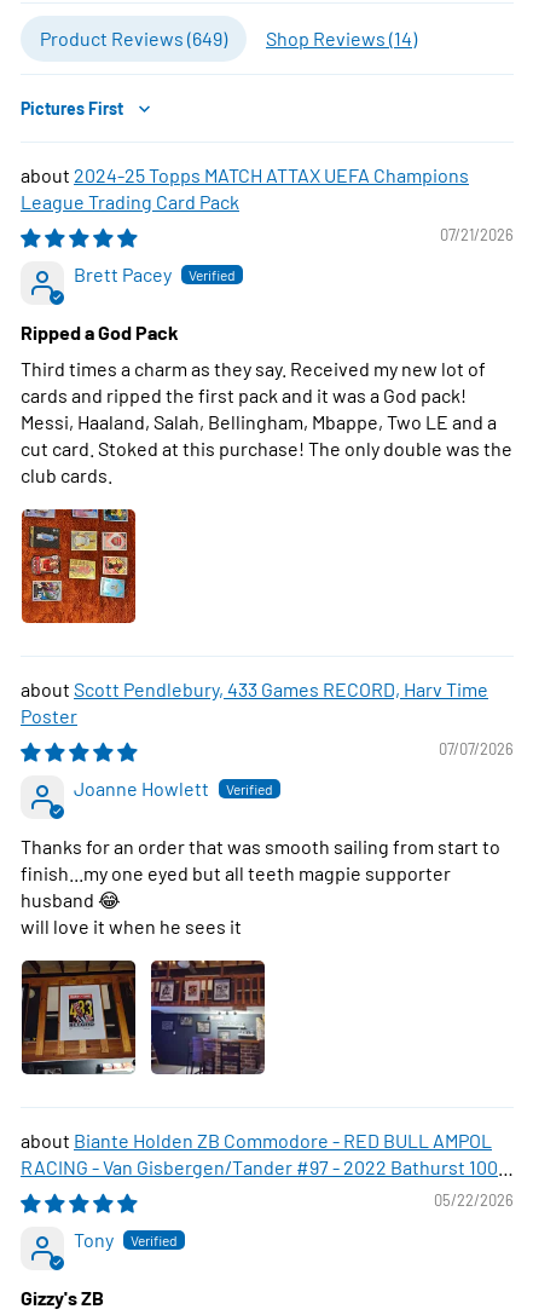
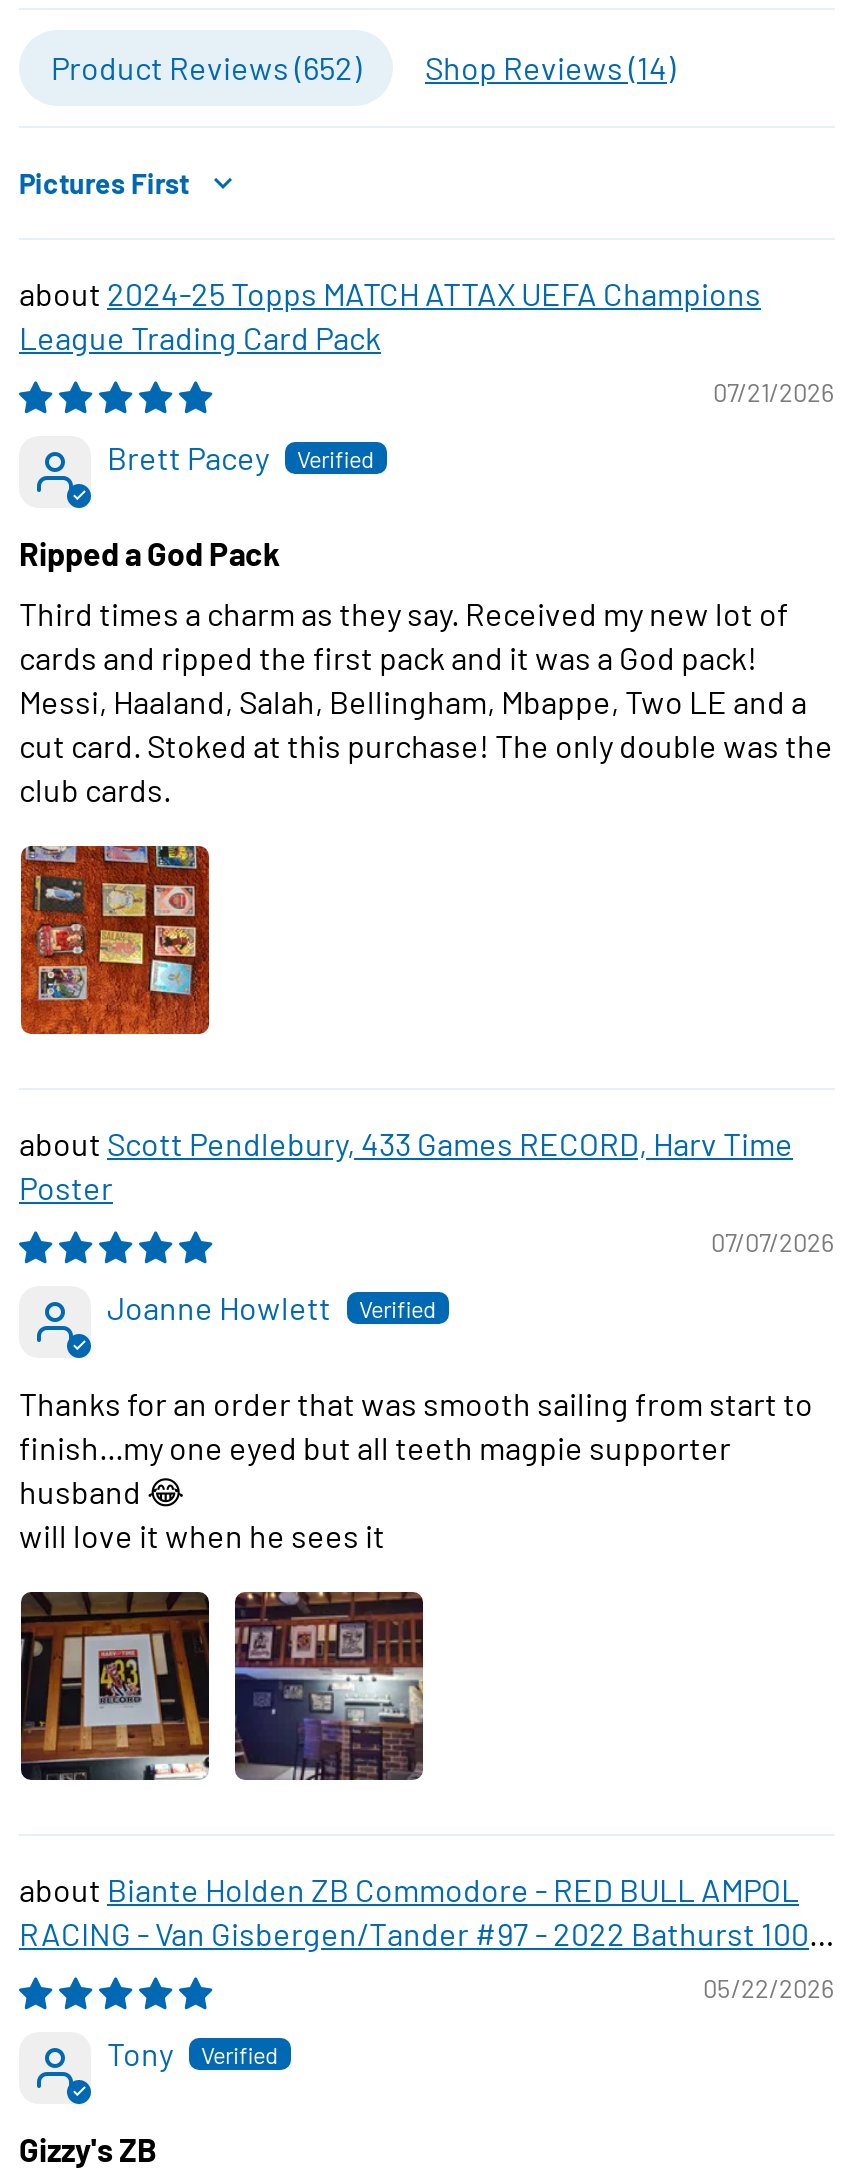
- Product Reviews (649)
+ Product Reviews (652)
